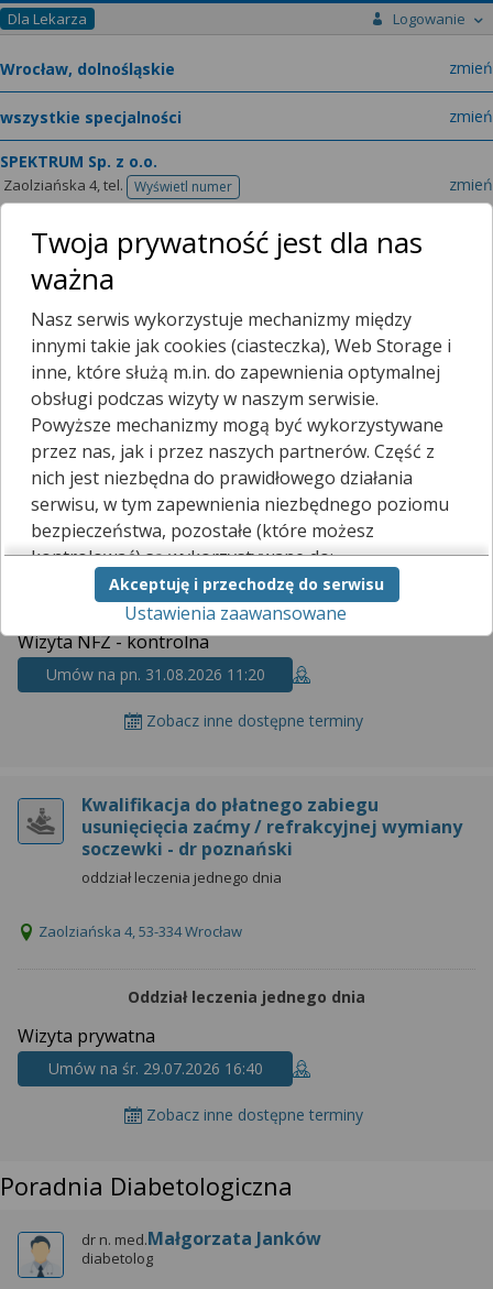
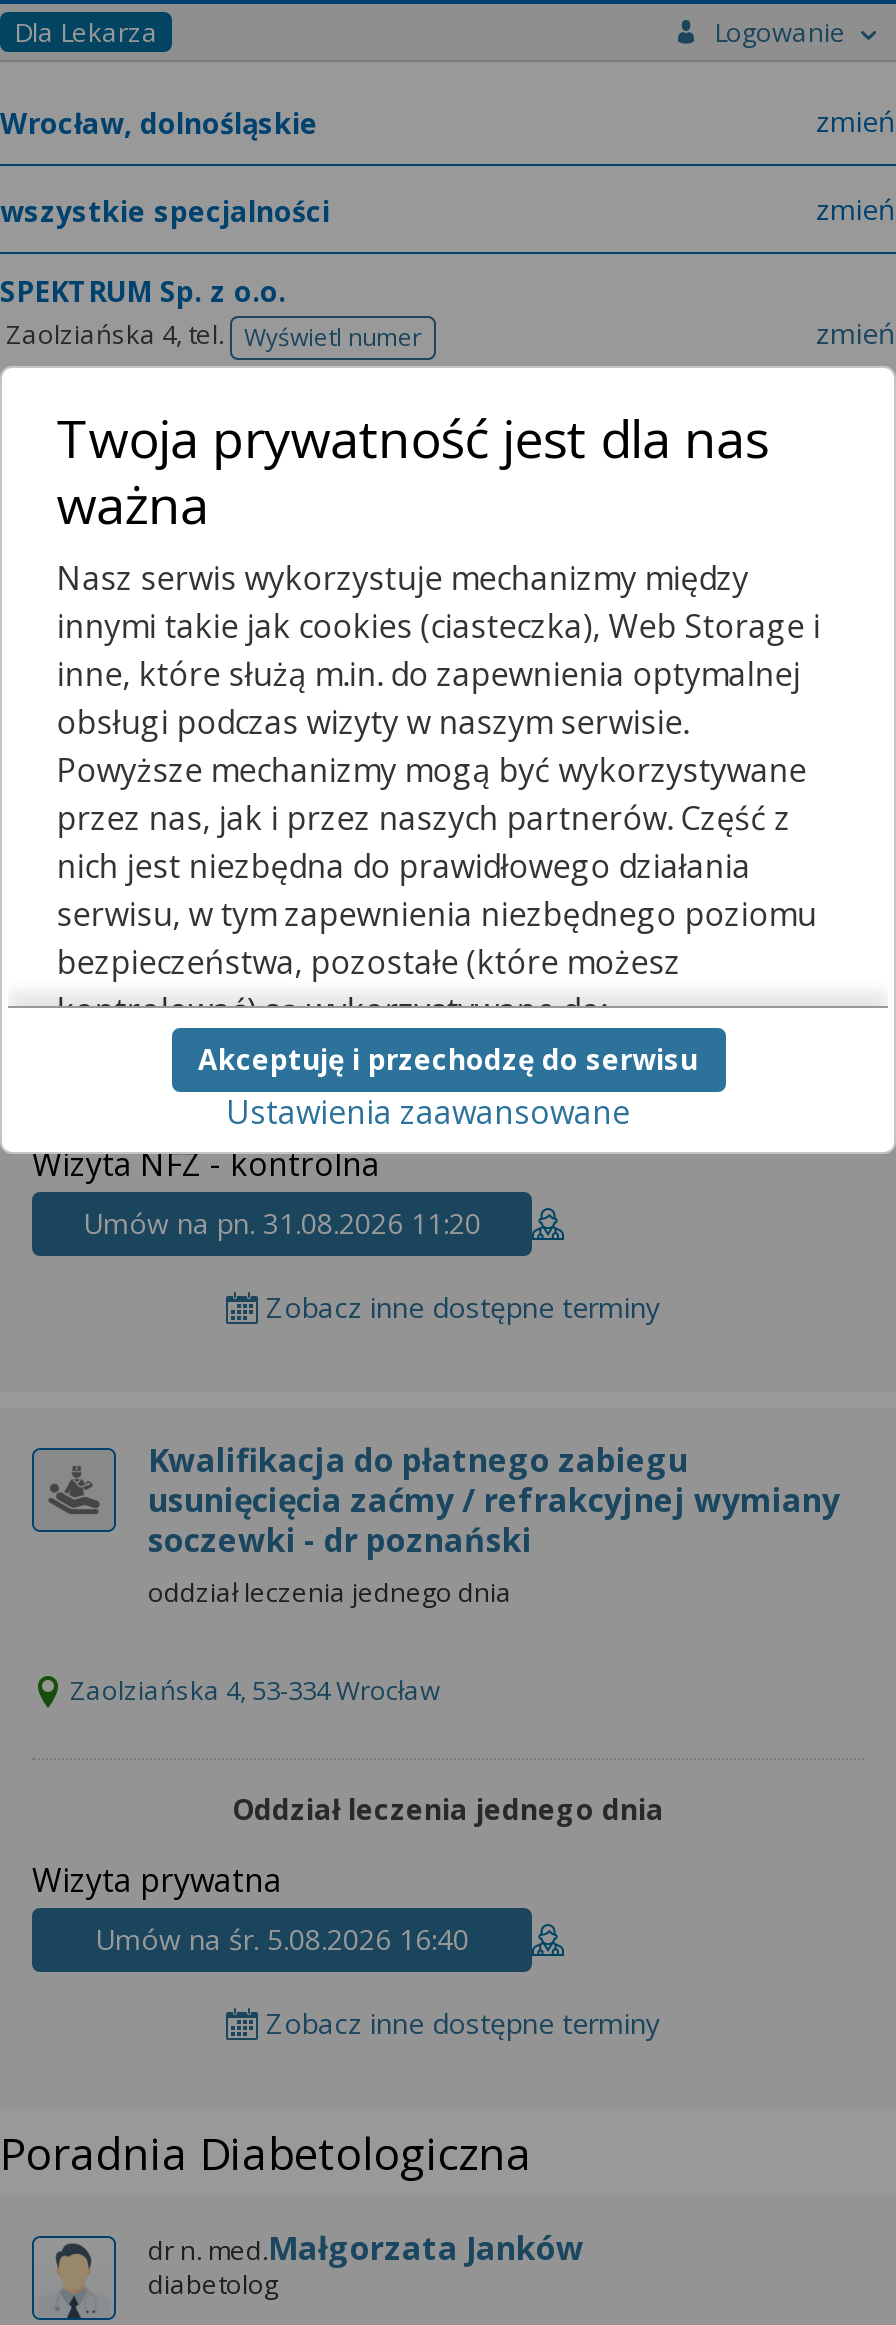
- Umów na śr. 29.07.2026 16:40
+ Umów na śr. 5.08.2026 16:40
